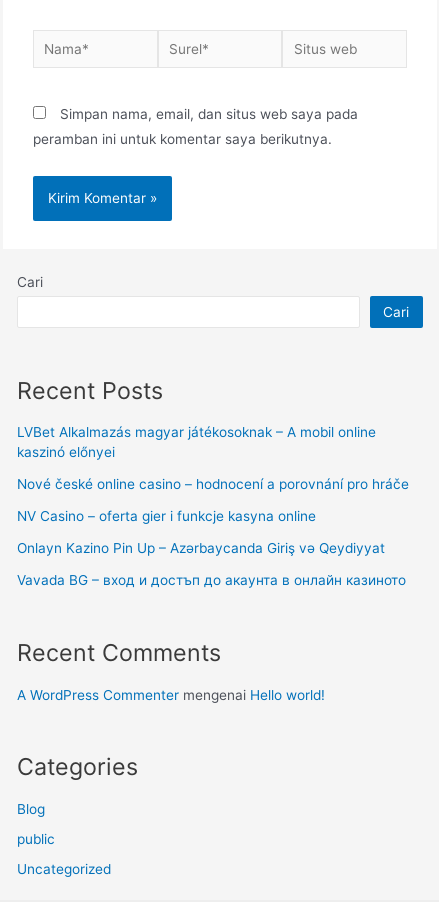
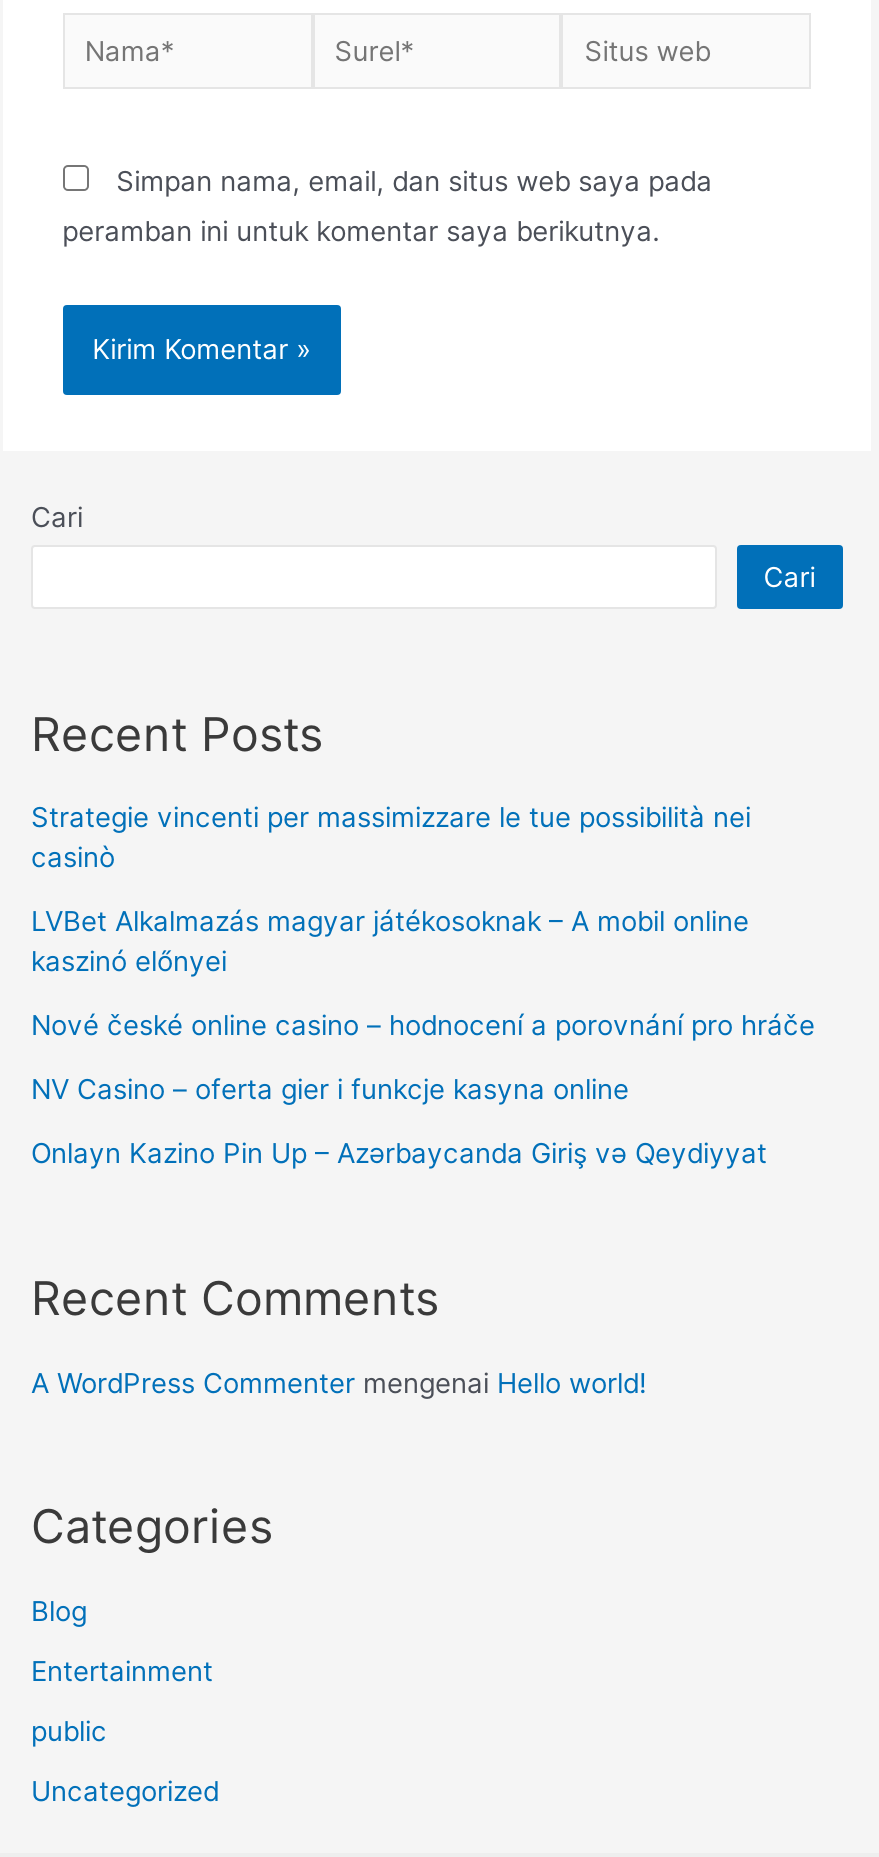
+ Strategie vincenti per massimizzare le tue possibilità nei
+ casinò

- Vavada BG – вход и достъп до акаунта в онлайн казиното

+ Entertainment
